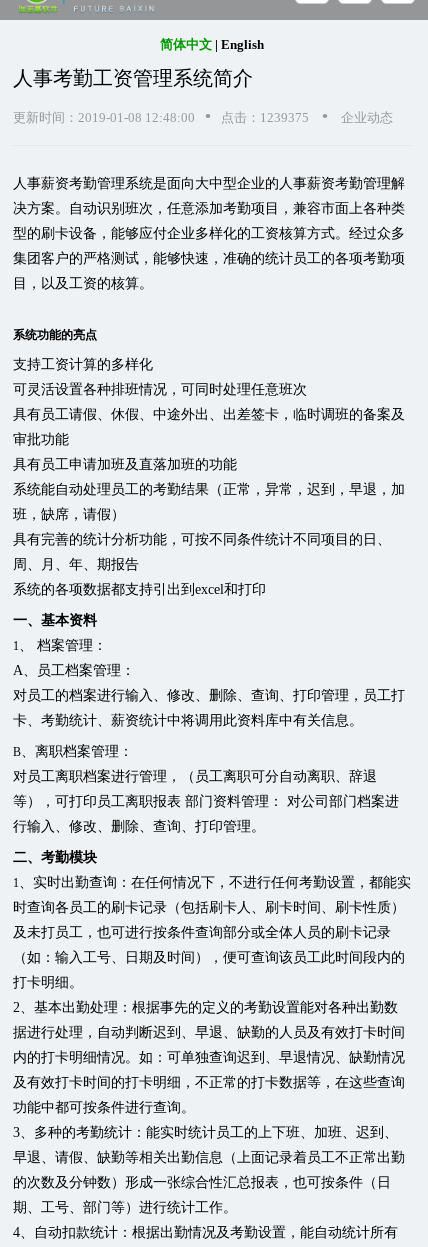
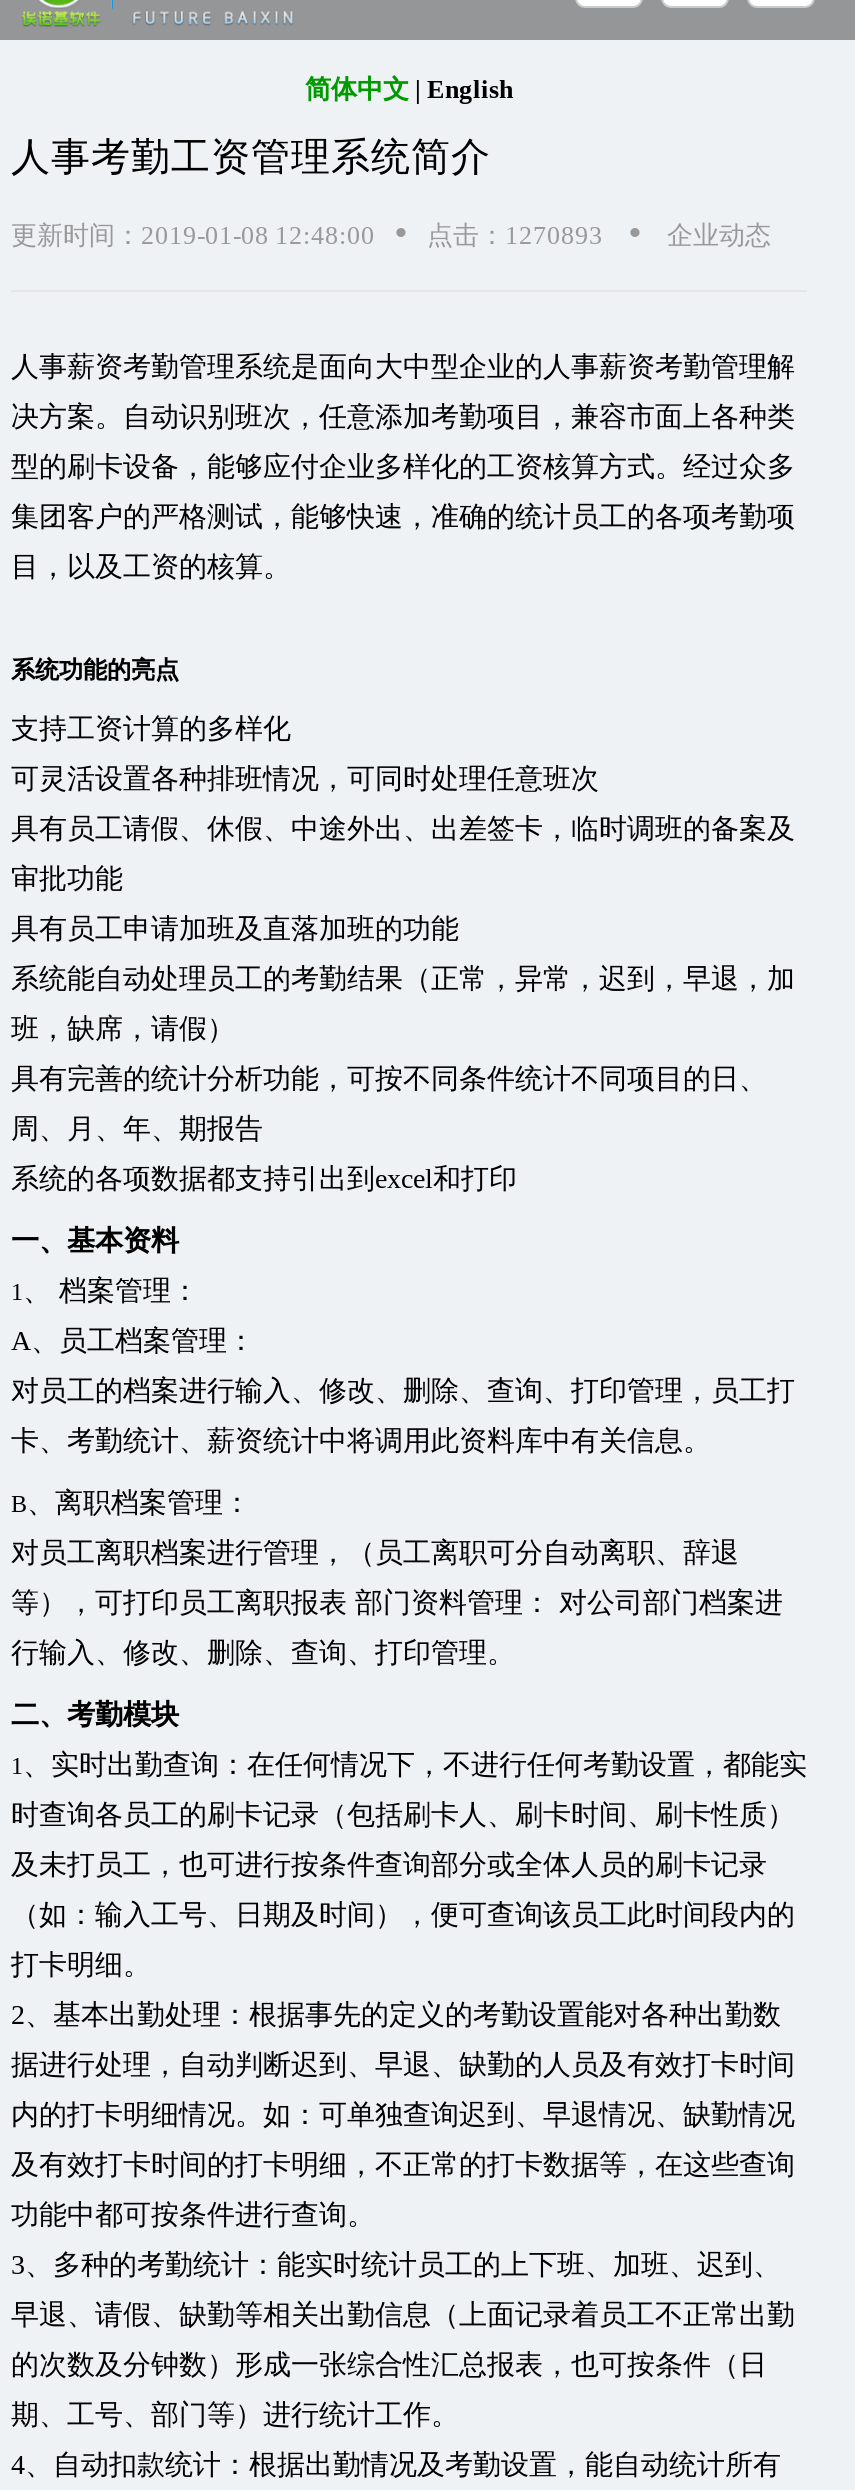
- 点击：1239375
+ 点击：1270893
